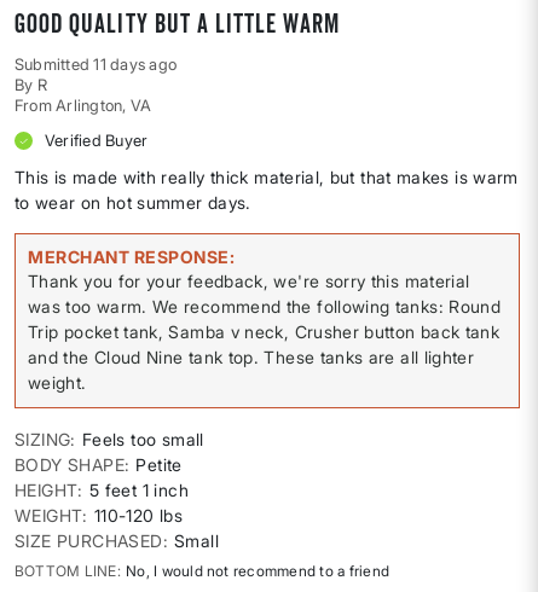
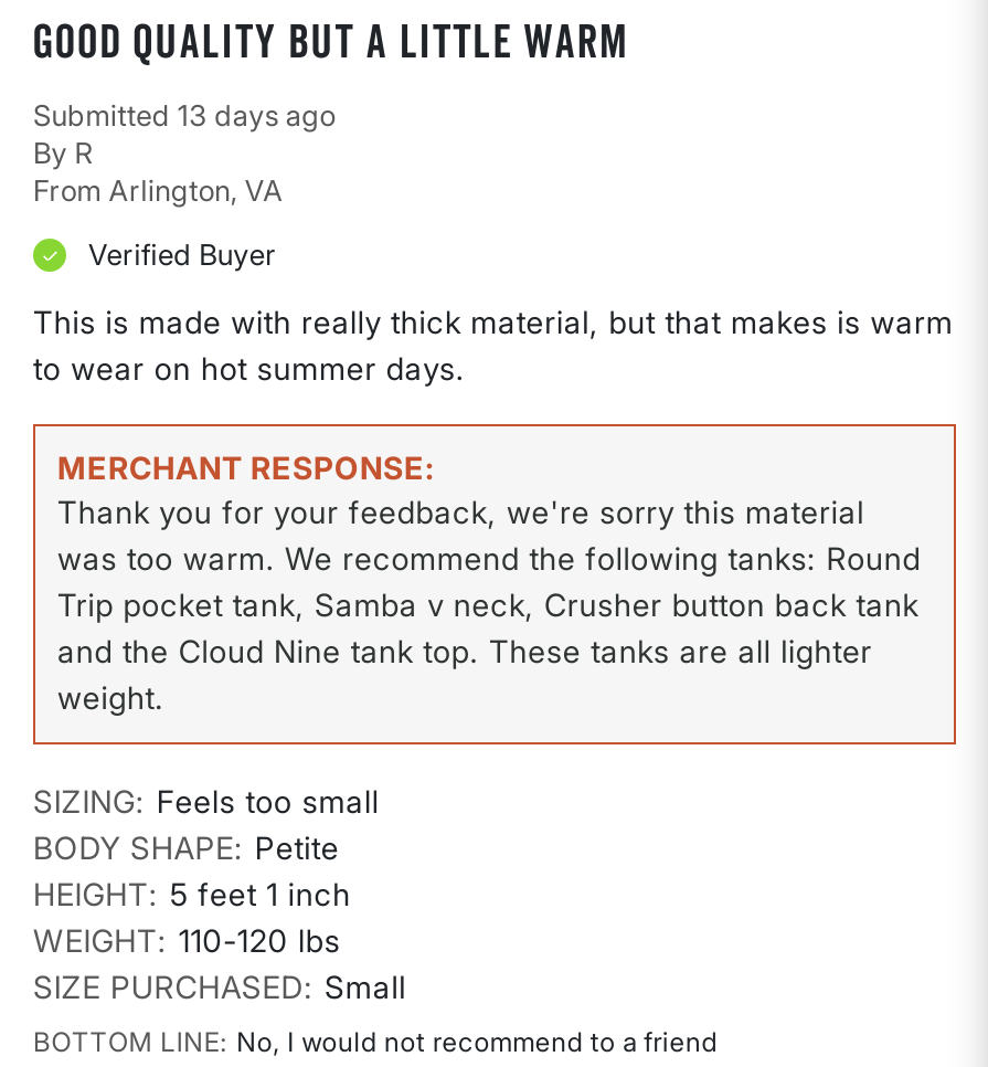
- Submitted 11 days ago
+ Submitted 13 days ago
